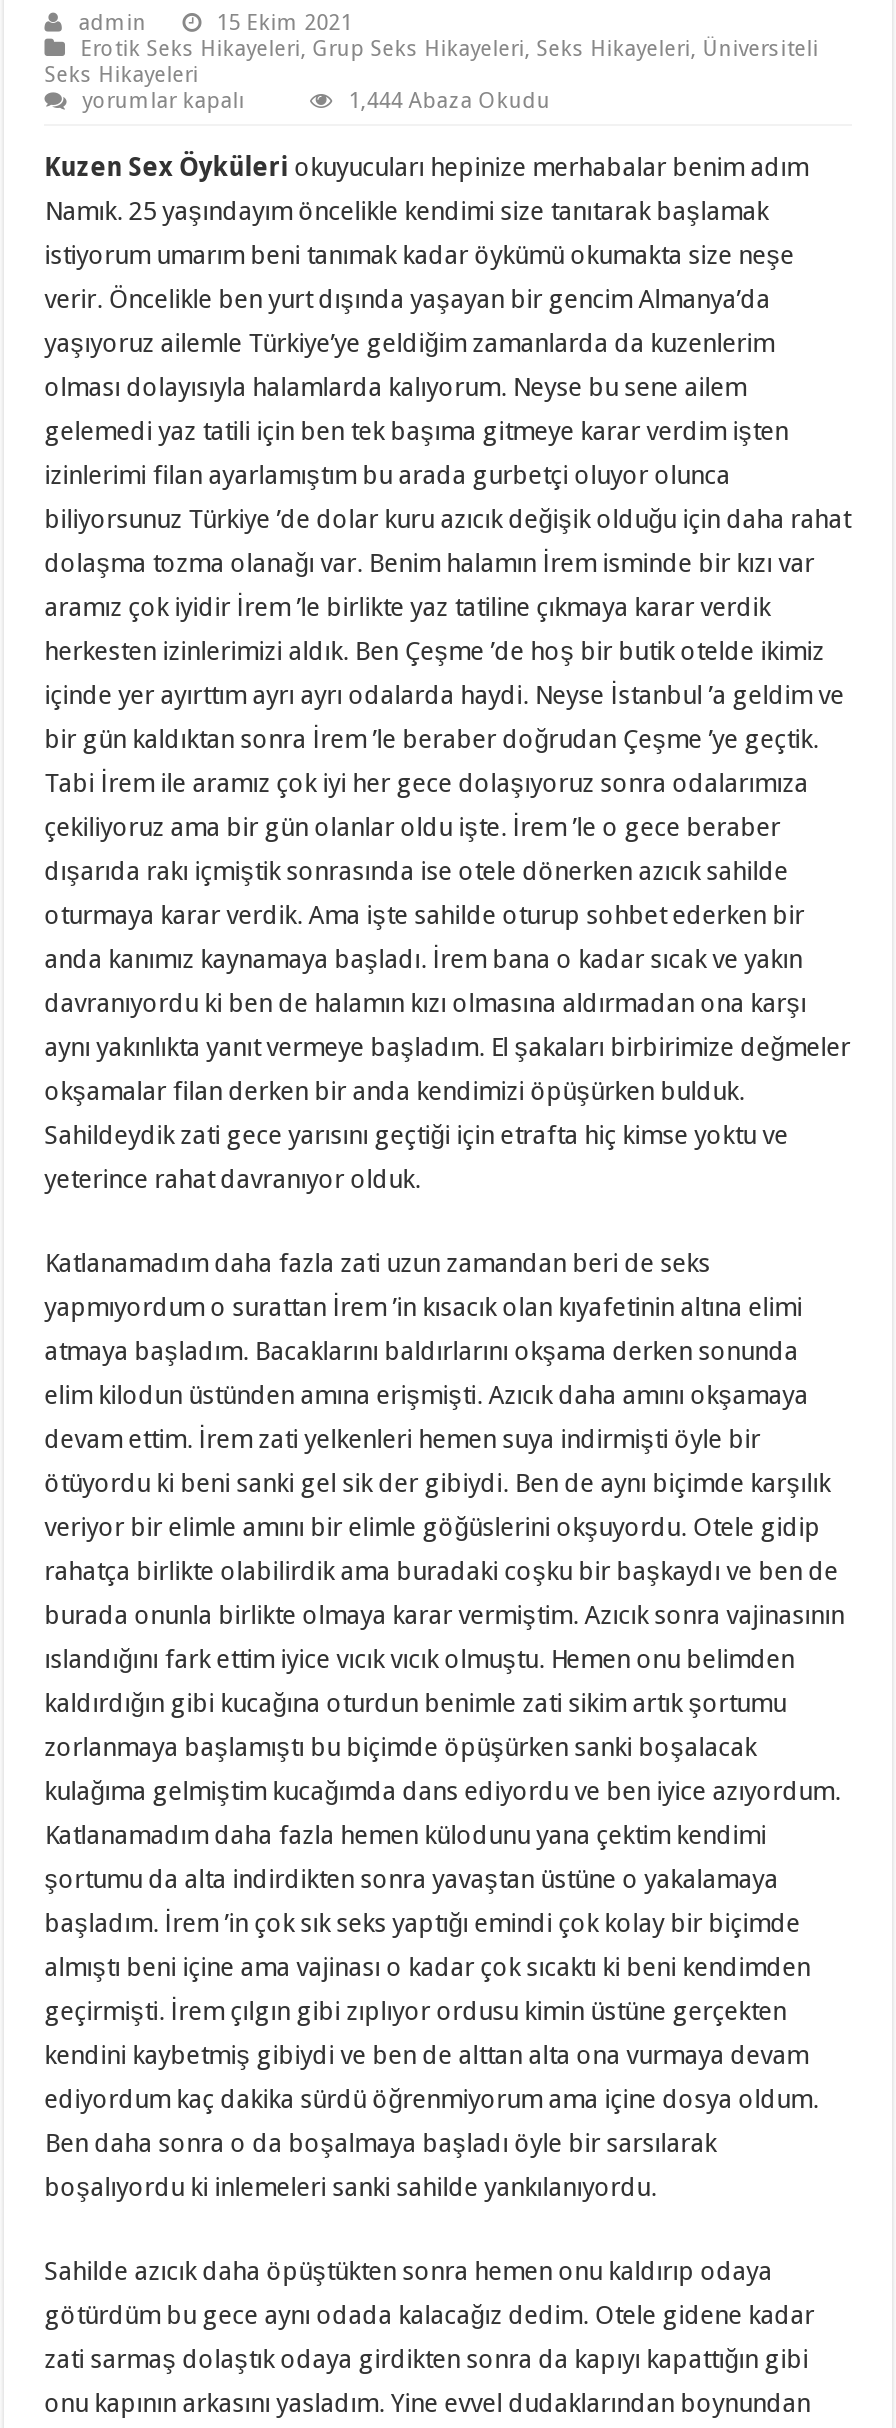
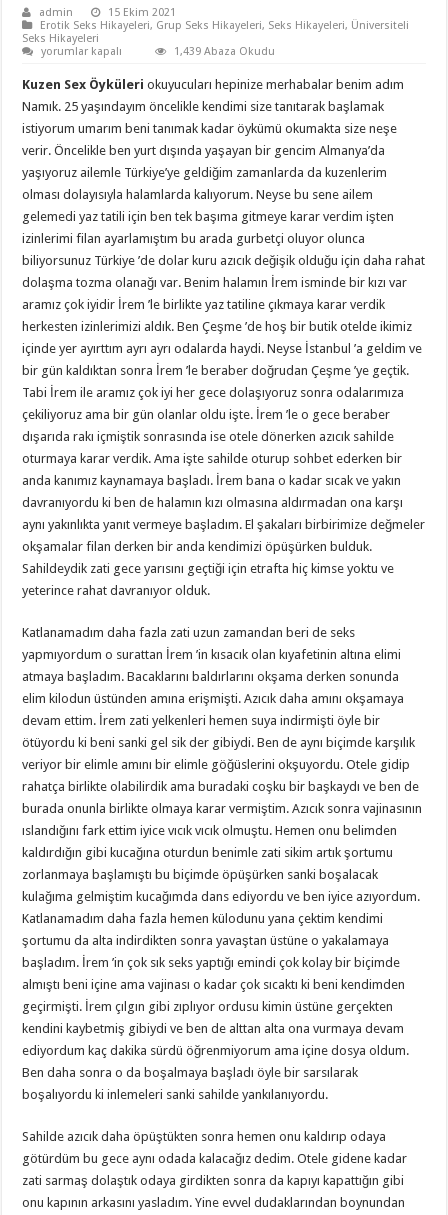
- 1,444 Abaza Okudu
+ 1,439 Abaza Okudu
